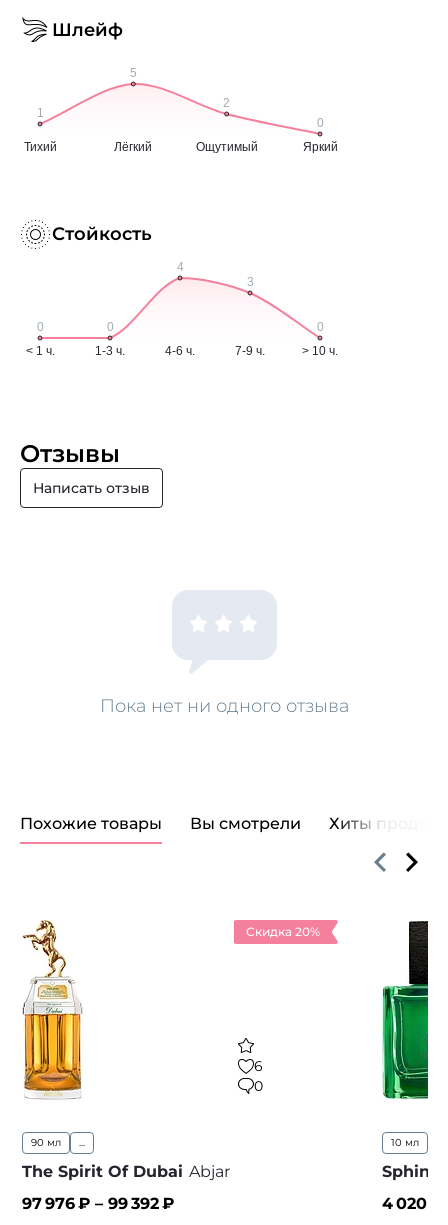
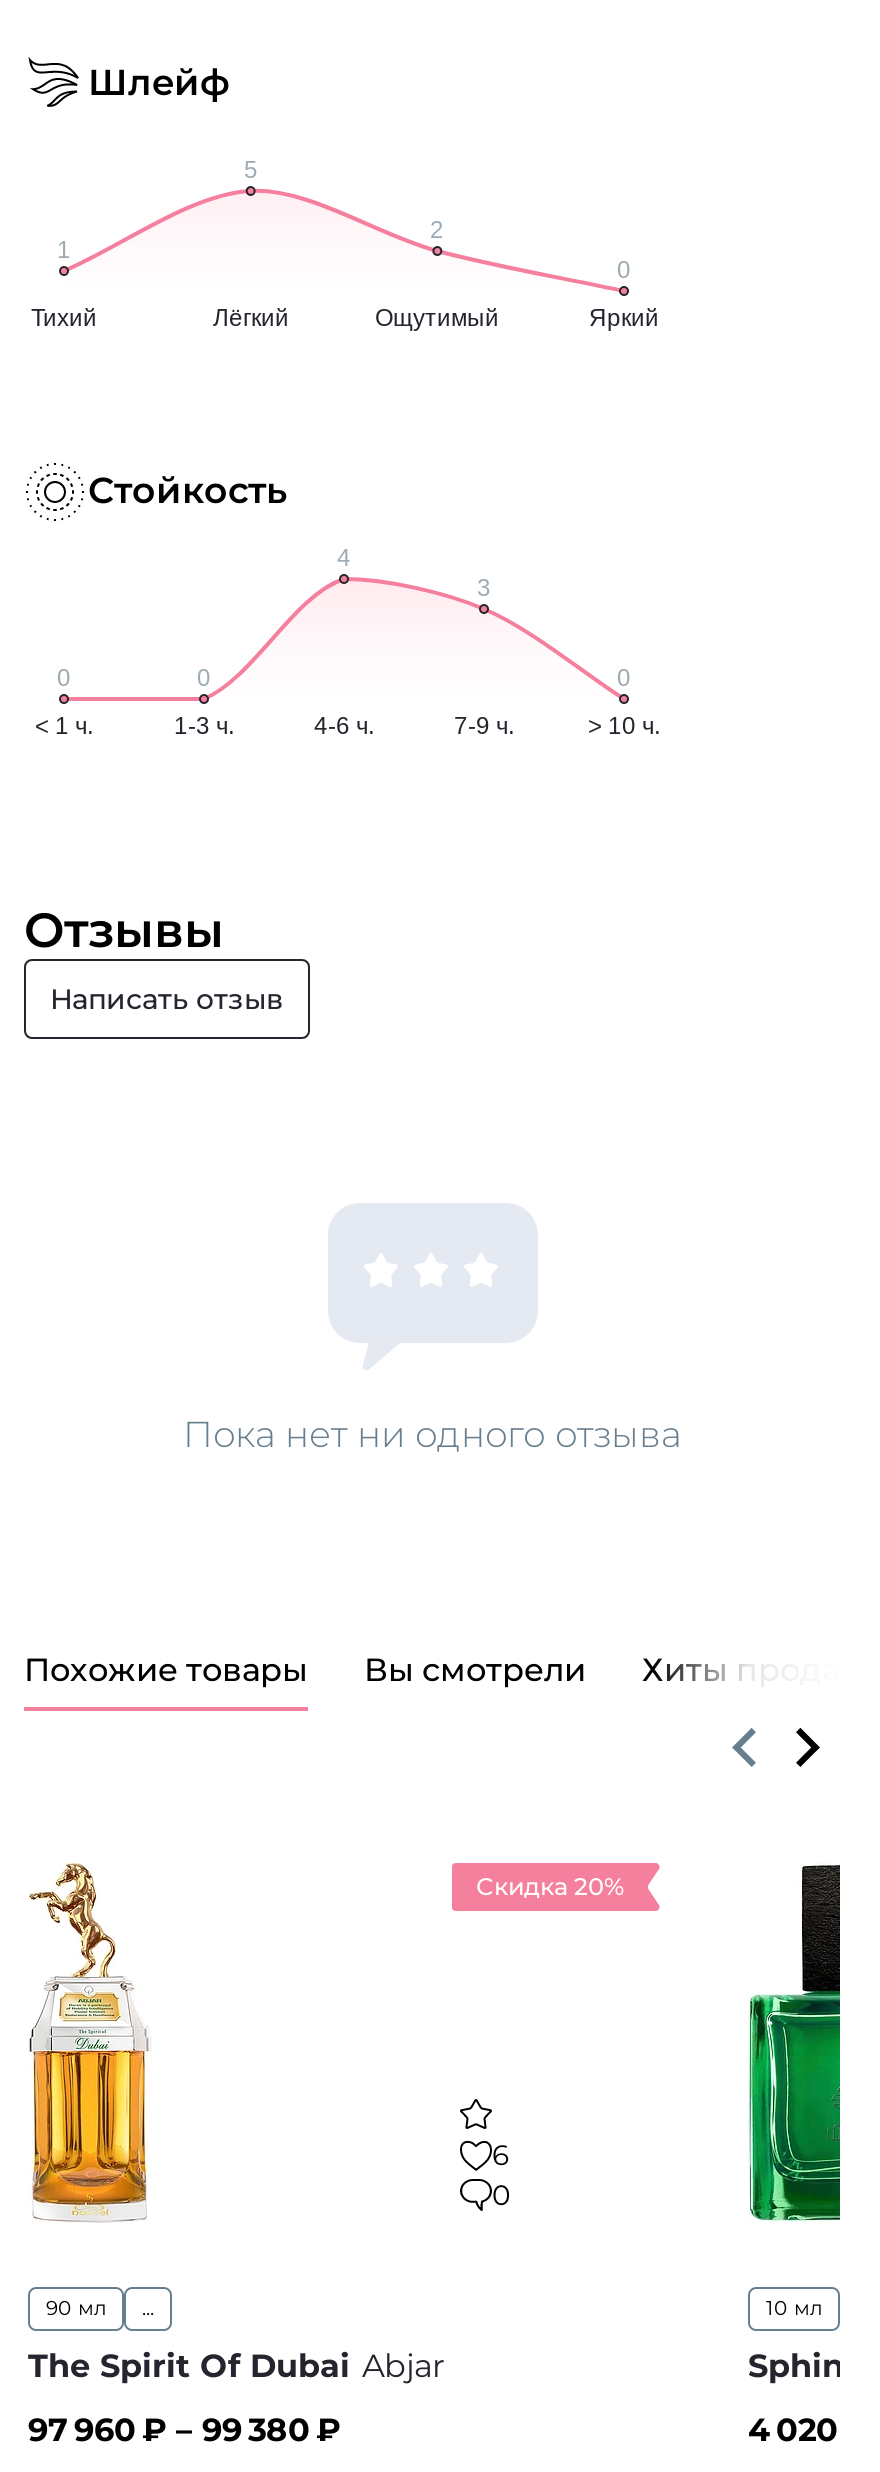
- 97 976 ₽ – 99 392 ₽
+ 97 960 ₽ – 99 380 ₽
